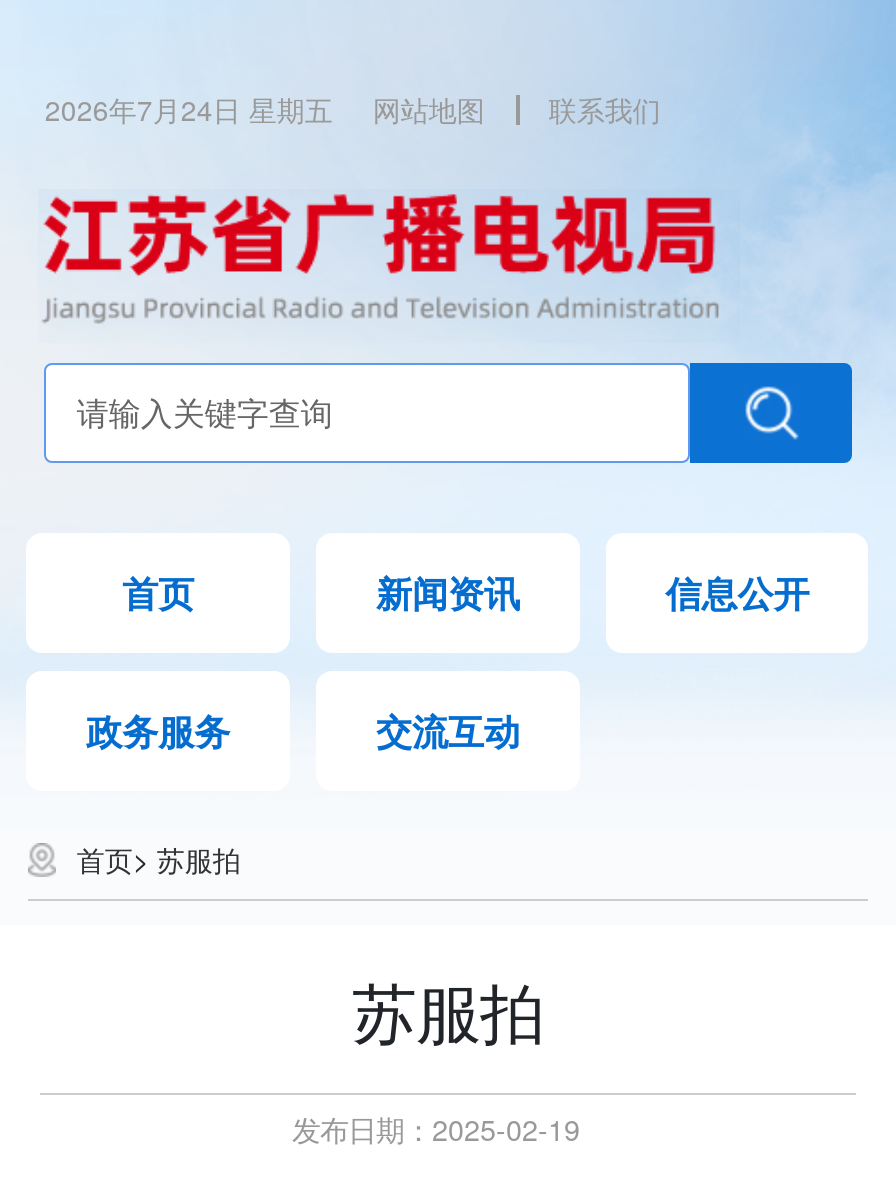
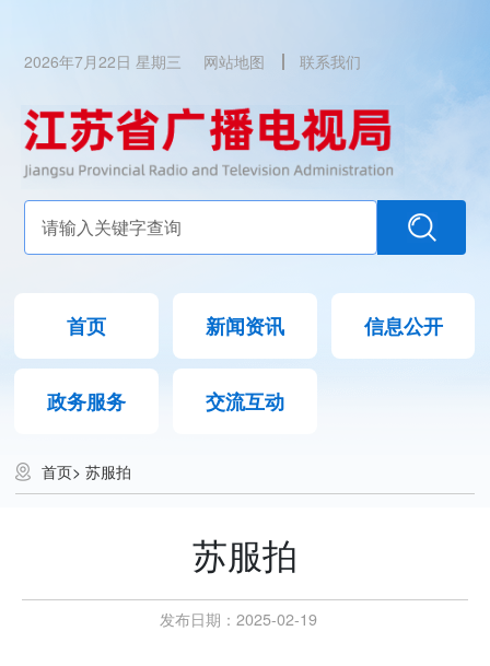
- 2026年7月24日 星期五
+ 2026年7月22日 星期三
